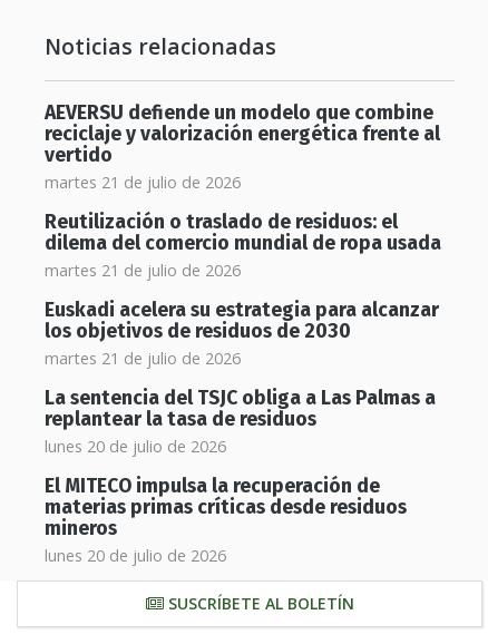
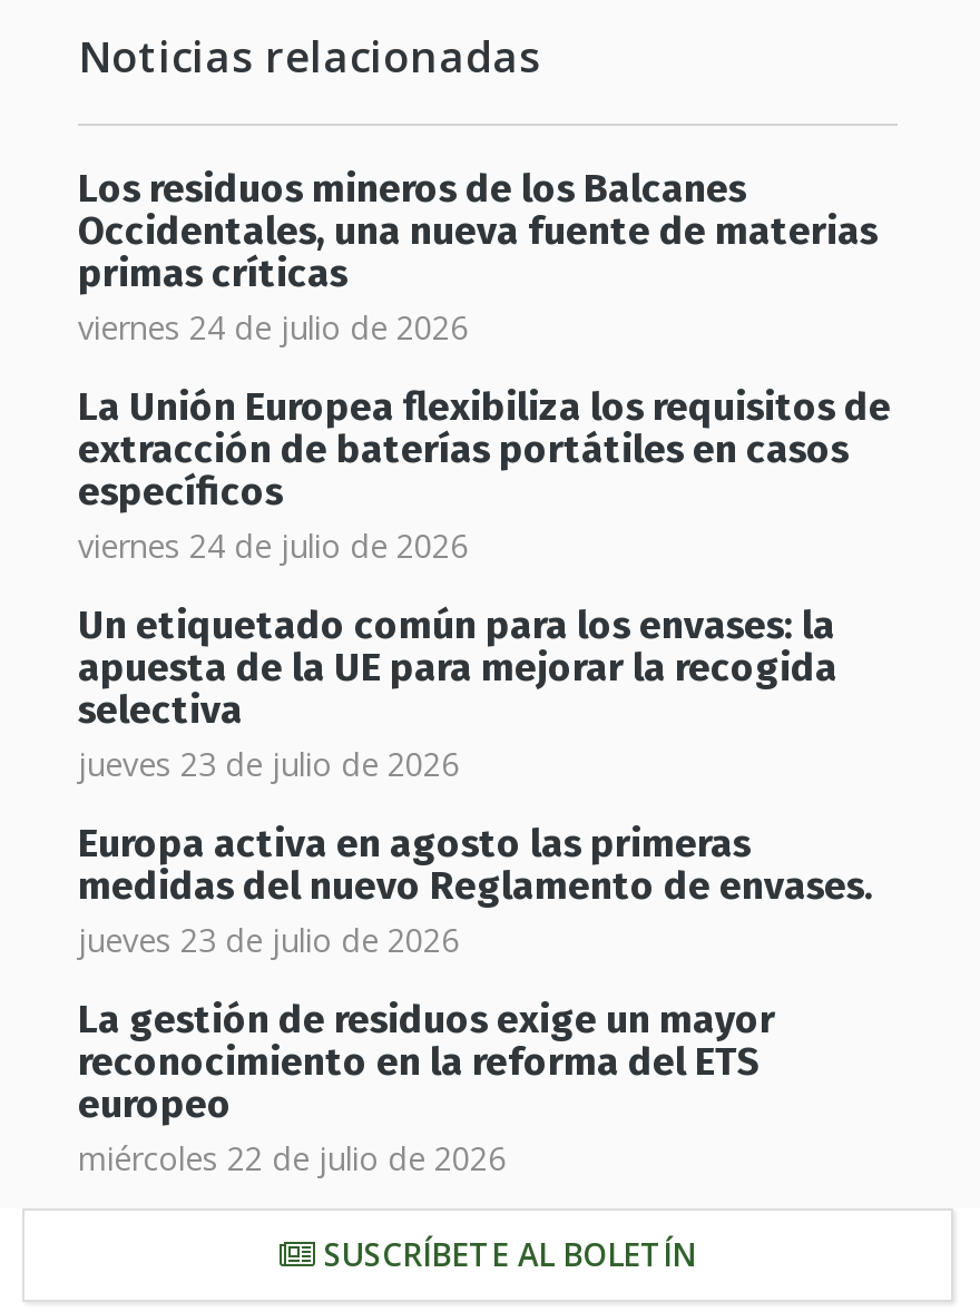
- AEVERSU defiende un modelo que combine
- reciclaje y valorización energética frente al
- vertido
- martes 21 de julio de 2026
+ Los residuos mineros de los Balcanes
+ Occidentales, una nueva fuente de materias
+ primas críticas
+ viernes 24 de julio de 2026

- Reutilización o traslado de residuos: el
- dilema del comercio mundial de ropa usada
- martes 21 de julio de 2026
+ La Unión Europea flexibiliza los requisitos de
+ extracción de baterías portátiles en casos
+ específicos
+ viernes 24 de julio de 2026

- Euskadi acelera su estrategia para alcanzar
- los objetivos de residuos de 2030
- martes 21 de julio de 2026
+ Un etiquetado común para los envases: la
+ apuesta de la UE para mejorar la recogida
+ selectiva
+ jueves 23 de julio de 2026

- La sentencia del TSJC obliga a Las Palmas a
- replantear la tasa de residuos
- lunes 20 de julio de 2026
+ Europa activa en agosto las primeras
+ medidas del nuevo Reglamento de envases.
+ jueves 23 de julio de 2026

- El MITECO impulsa la recuperación de
- materias primas críticas desde residuos
- mineros
- lunes 20 de julio de 2026
+ La gestión de residuos exige un mayor
+ reconocimiento en la reforma del ETS
+ europeo
+ miércoles 22 de julio de 2026
